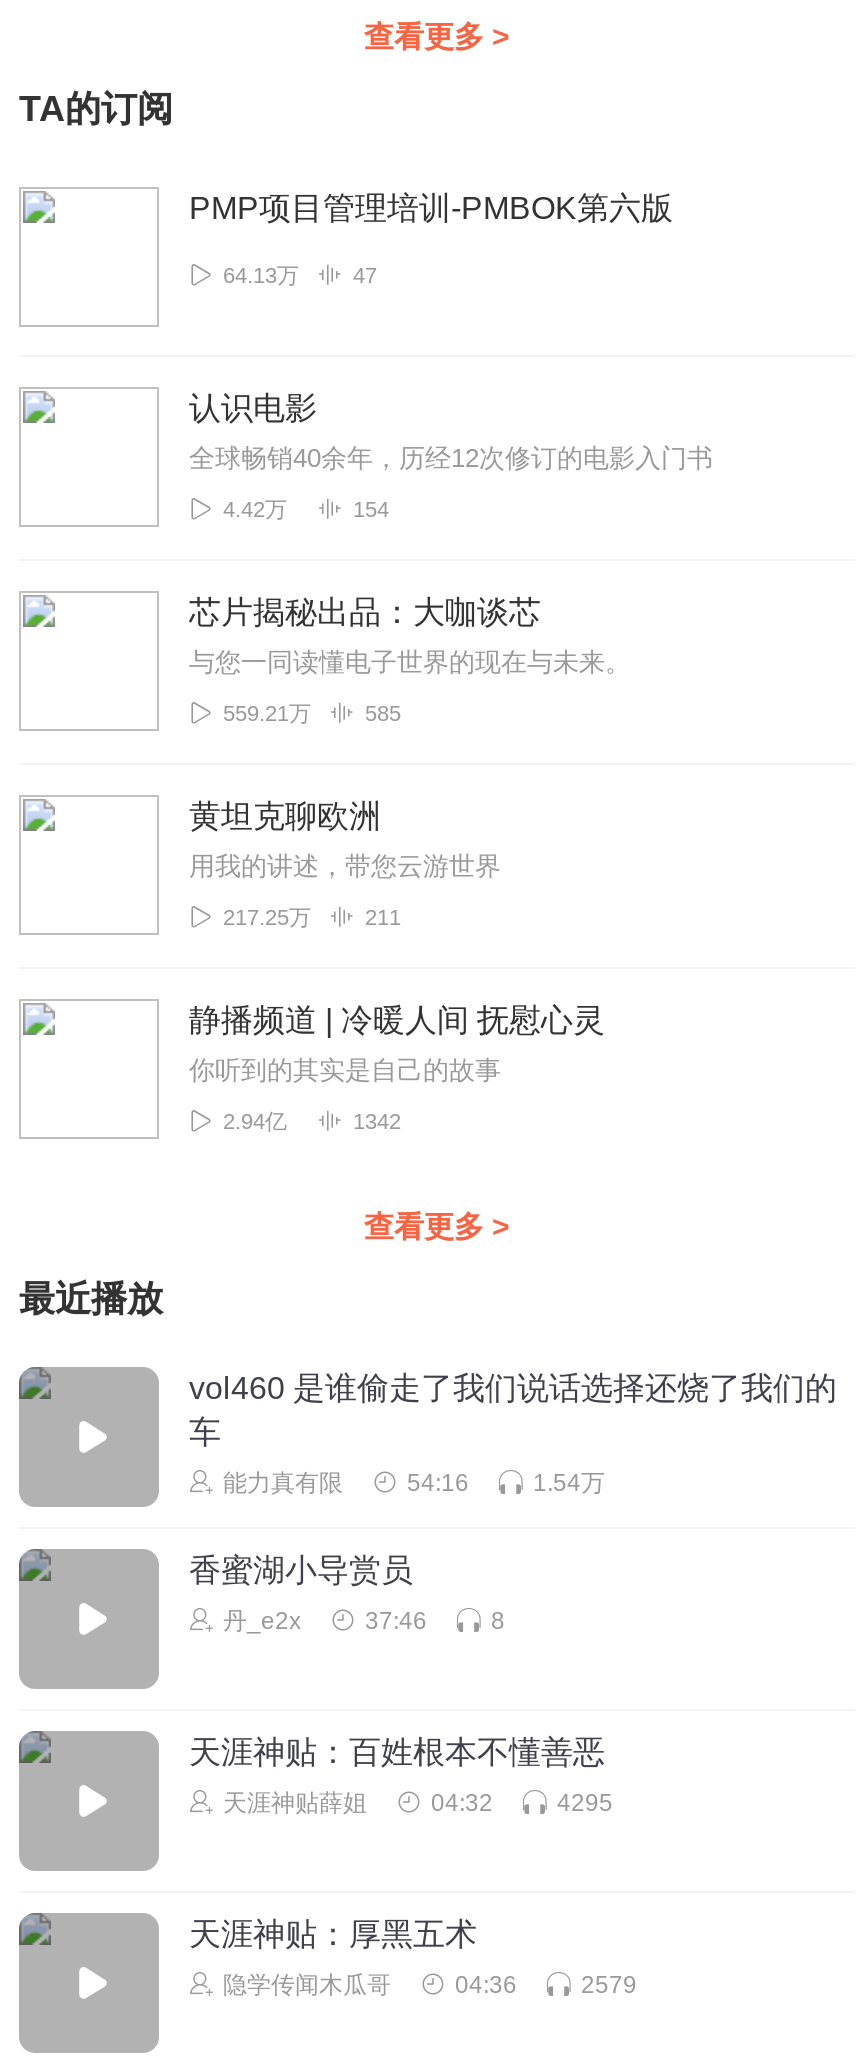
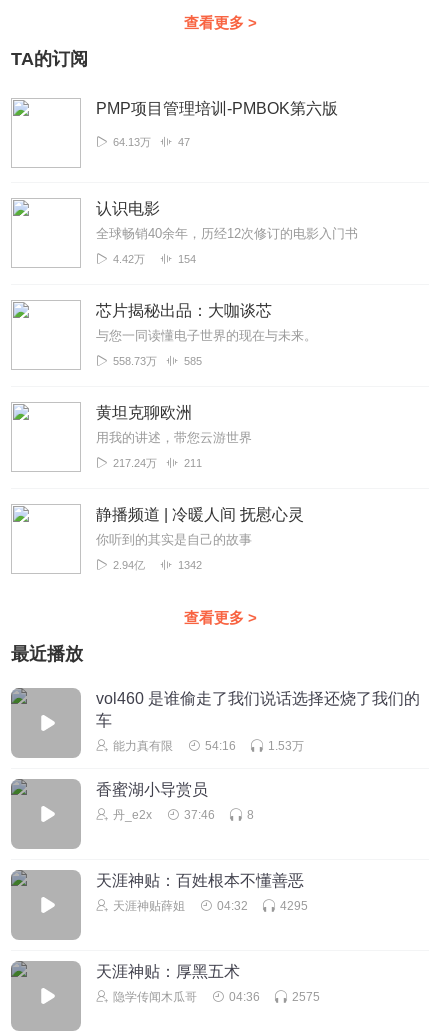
- 559.21万
+ 558.73万

- 217.25万
+ 217.24万

- 1.54万
+ 1.53万

- 2579
+ 2575
